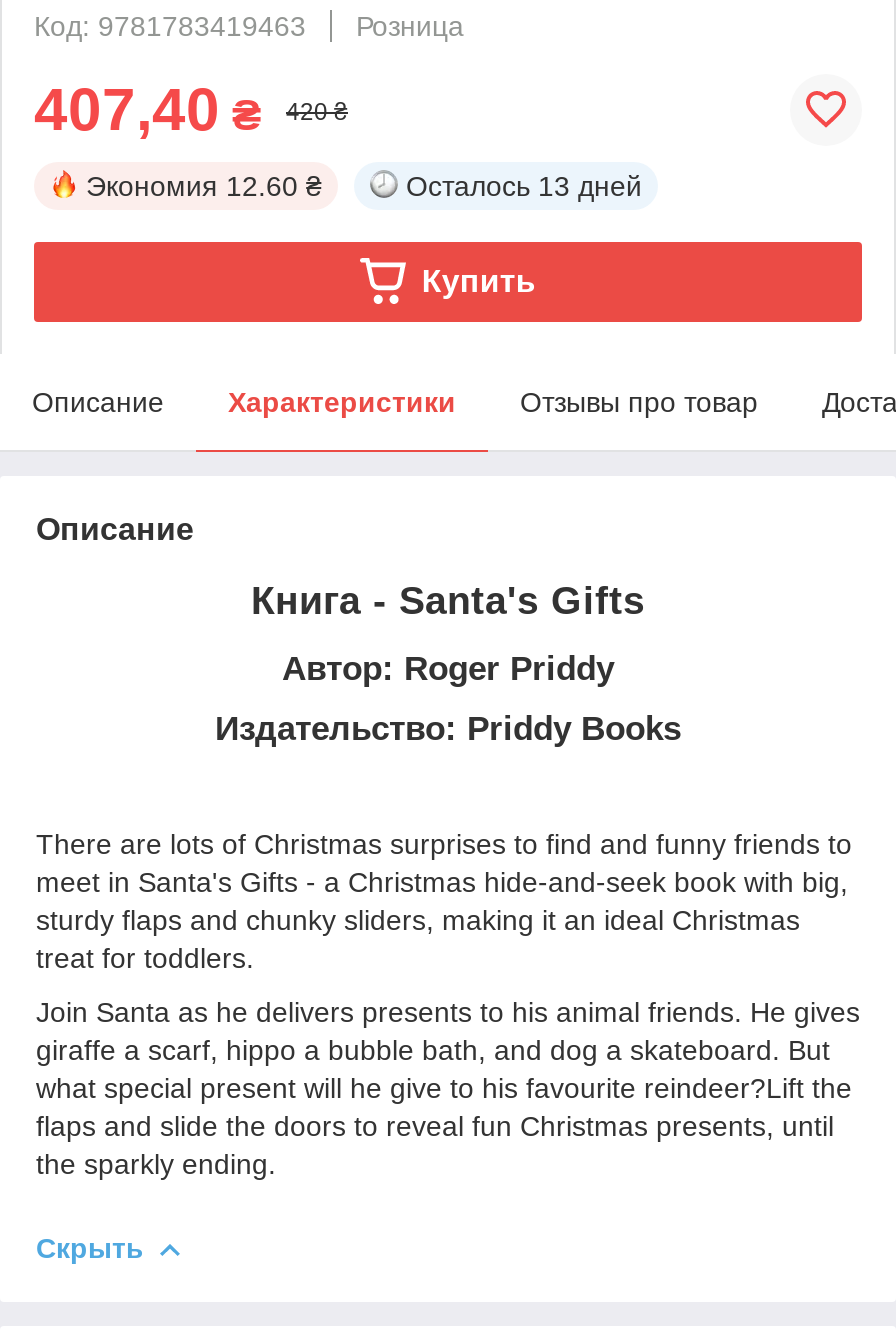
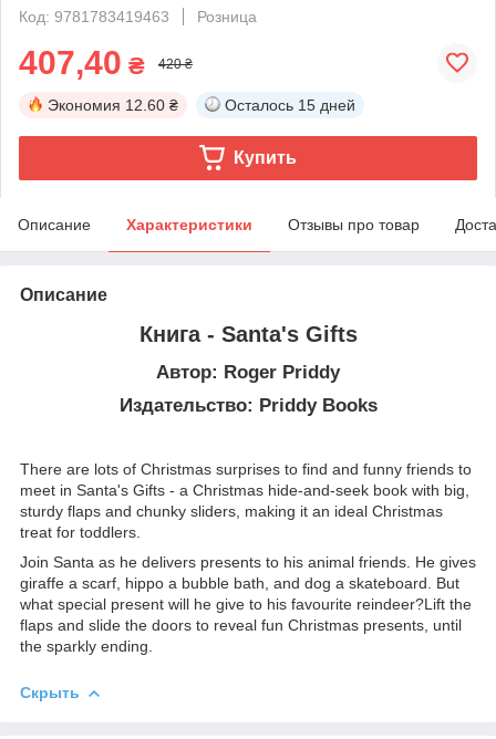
- Осталось 13 дней
+ Осталось 15 дней
